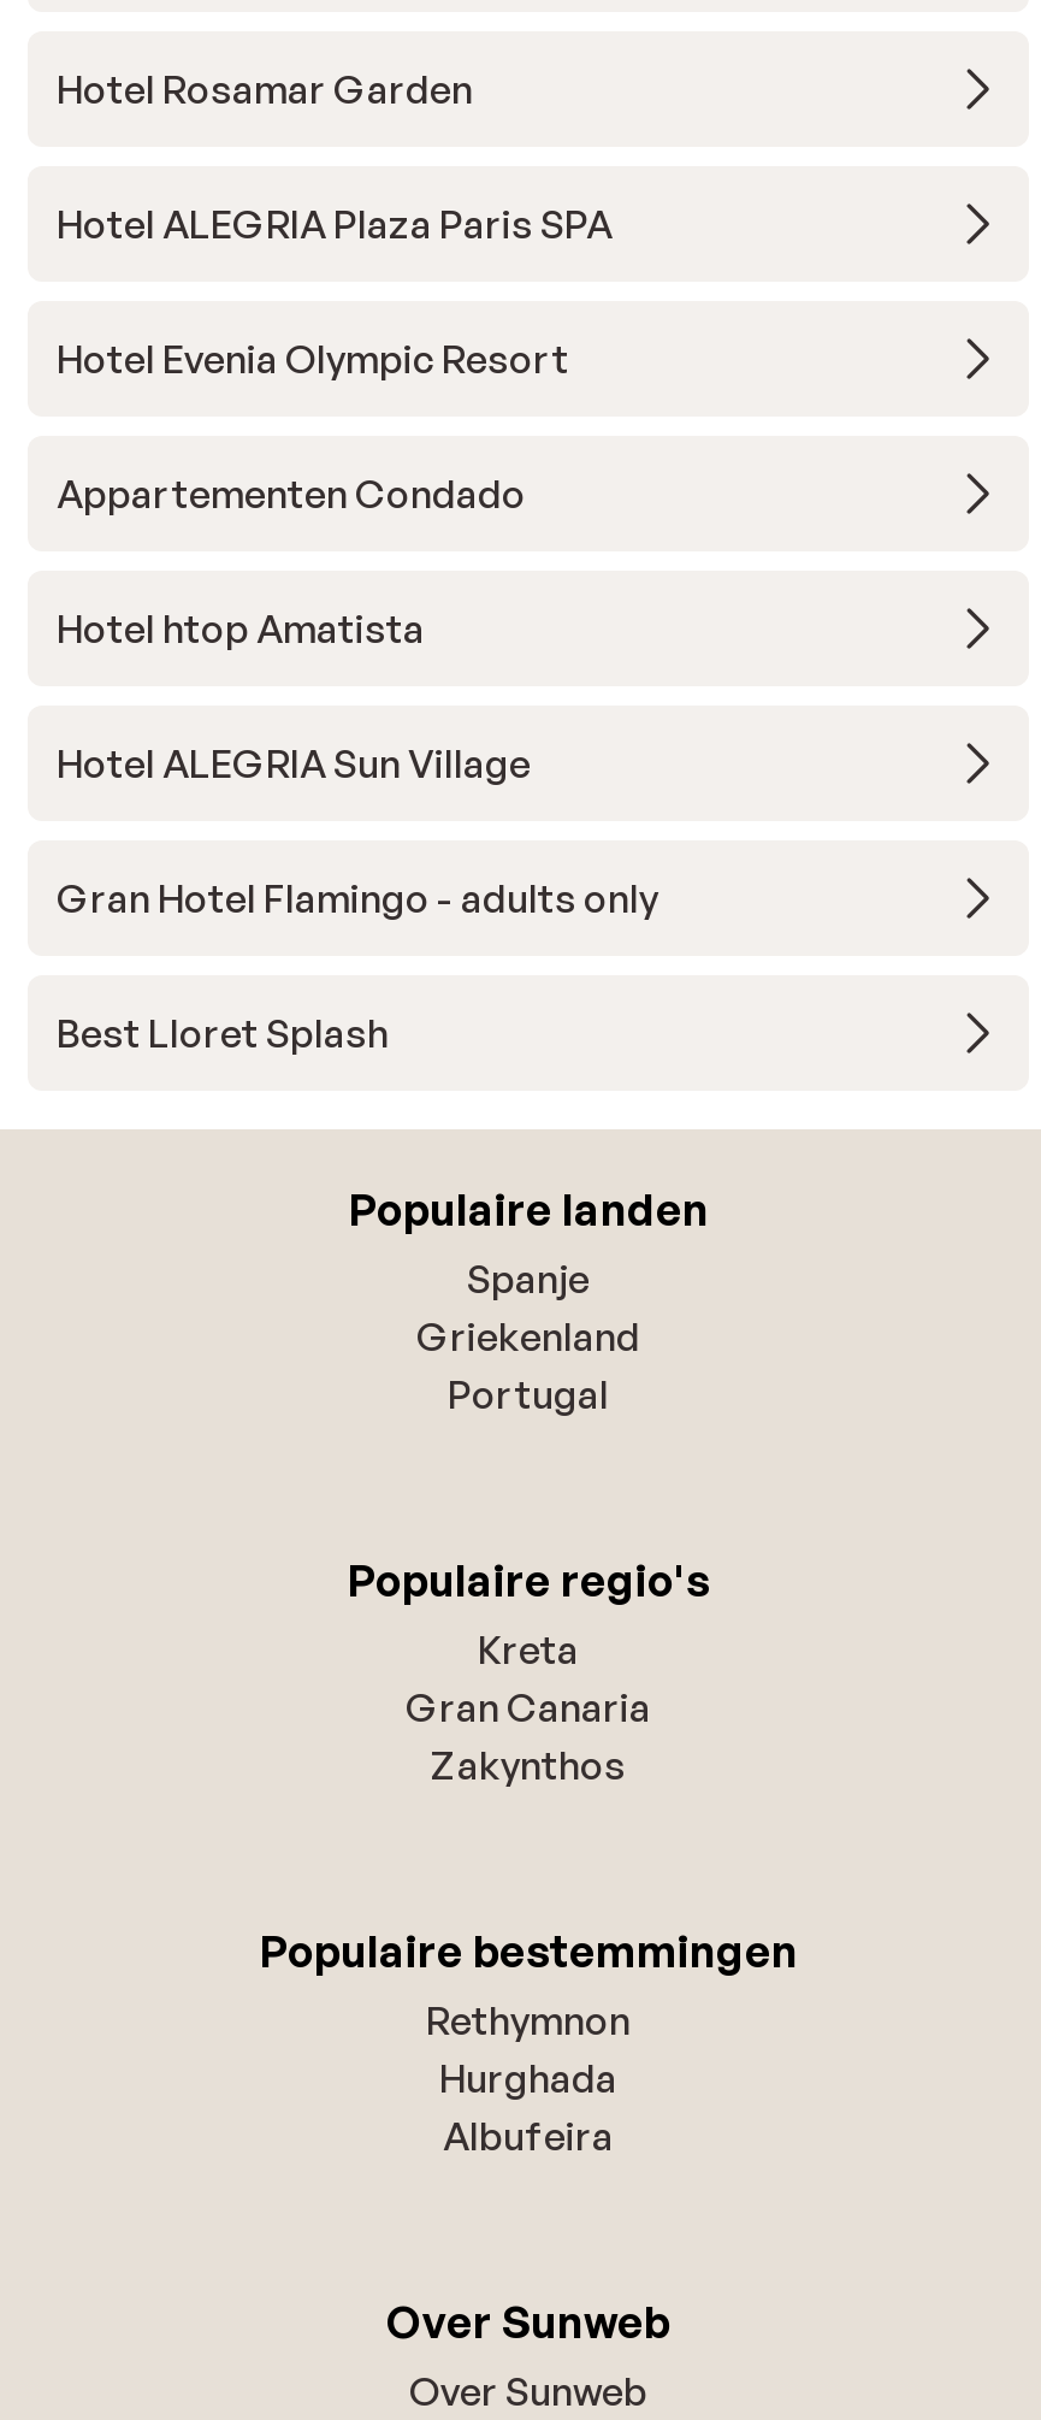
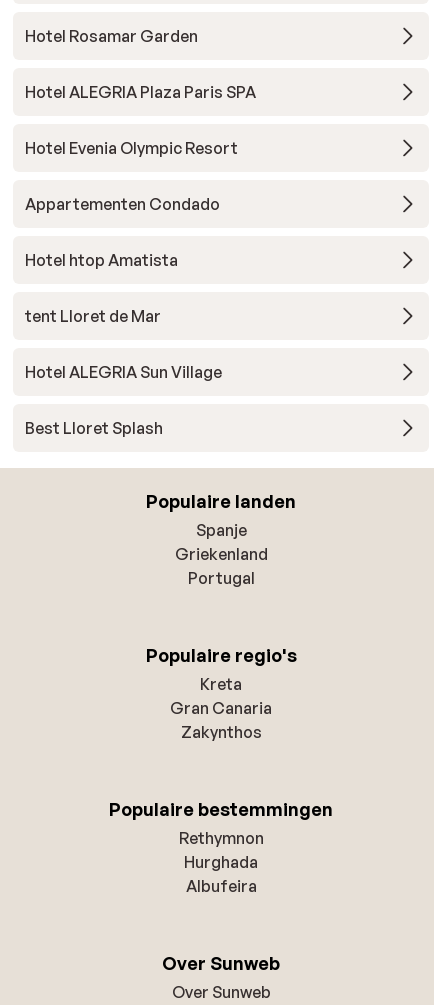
+ tent Lloret de Mar

moved down: Hotel ALEGRIA Sun Village

- Gran Hotel Flamingo - adults only
